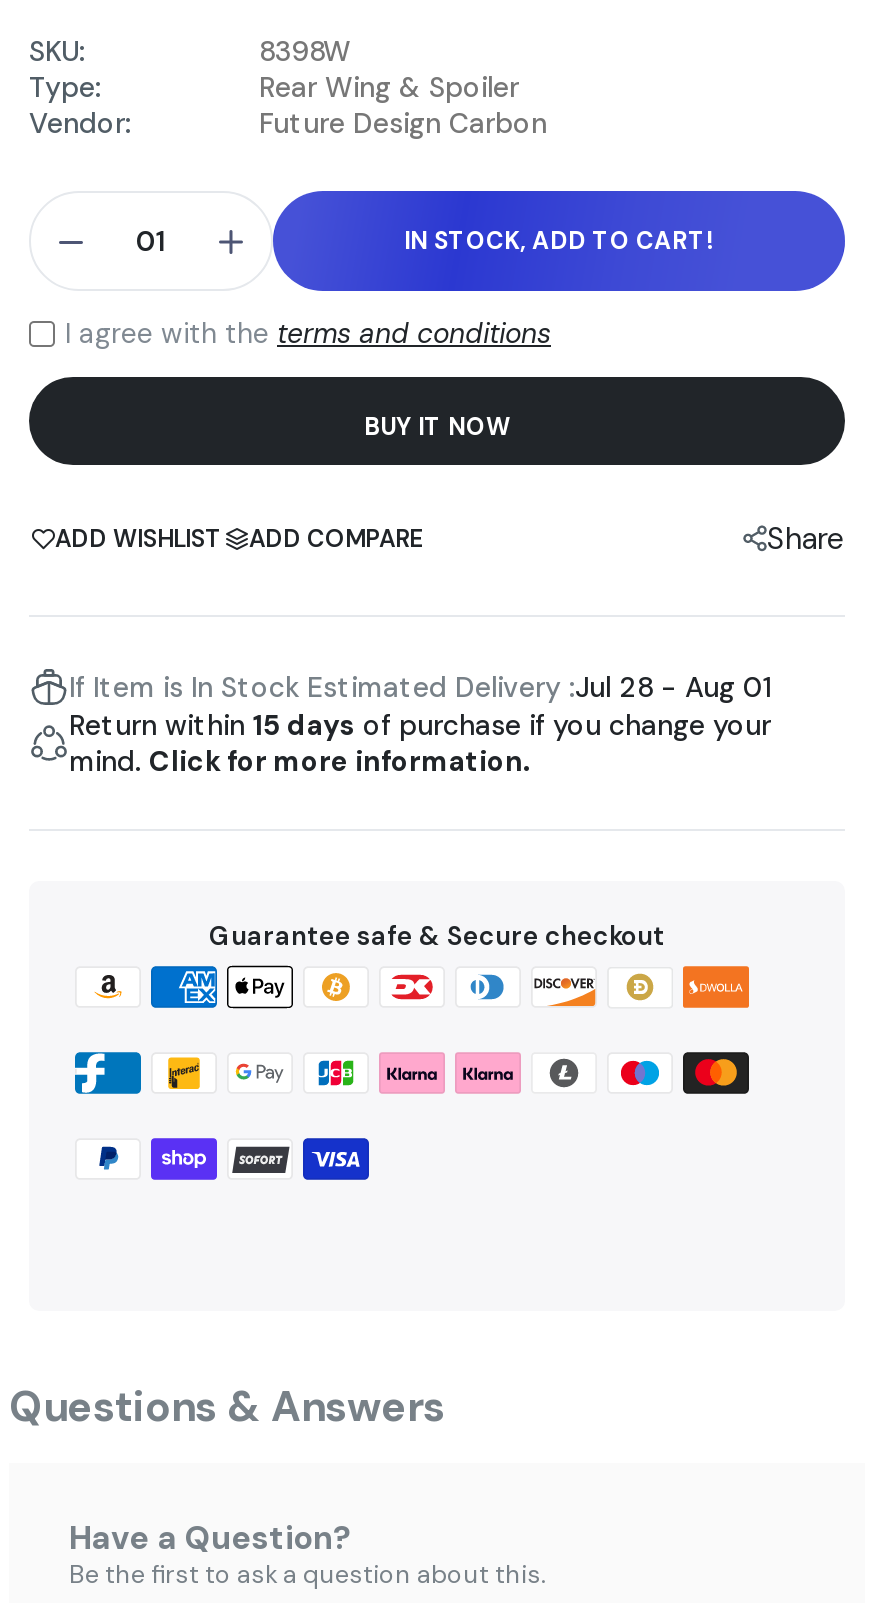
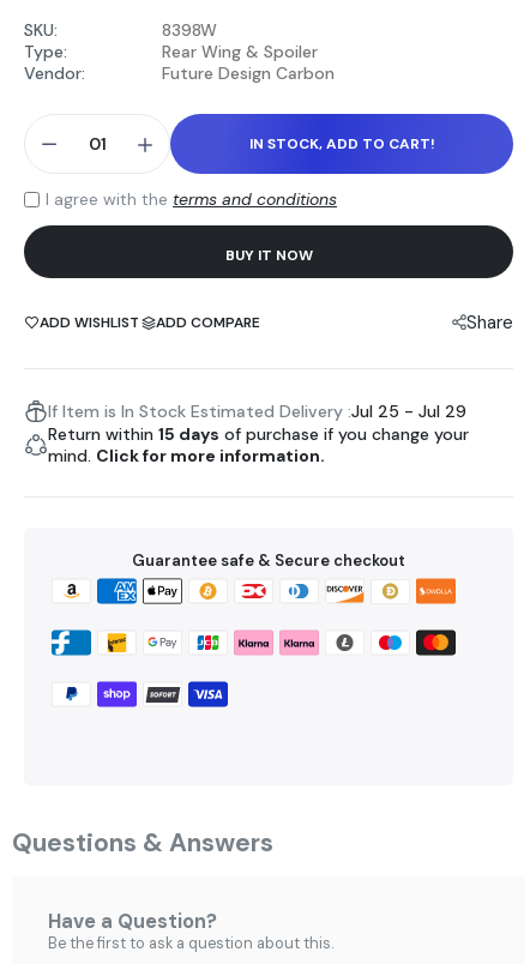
- If Item is In Stock Estimated Delivery : Jul 28 - Aug 01
+ If Item is In Stock Estimated Delivery : Jul 25 - Jul 29
